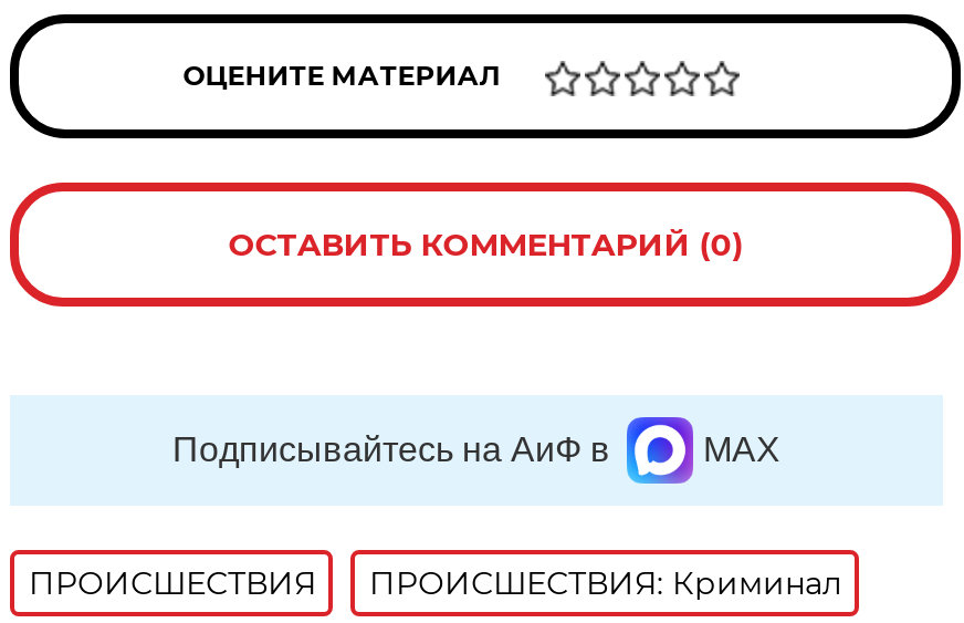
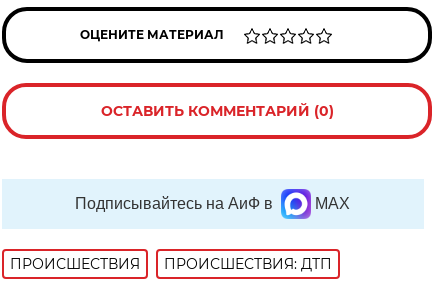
- ПРОИСШЕСТВИЯ: Криминал
+ ПРОИСШЕСТВИЯ: ДТП
